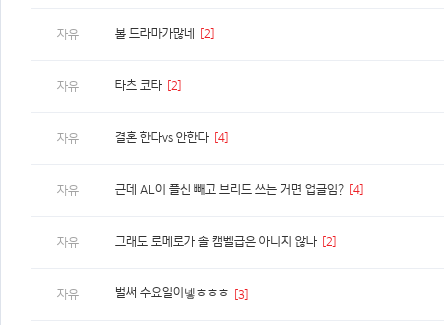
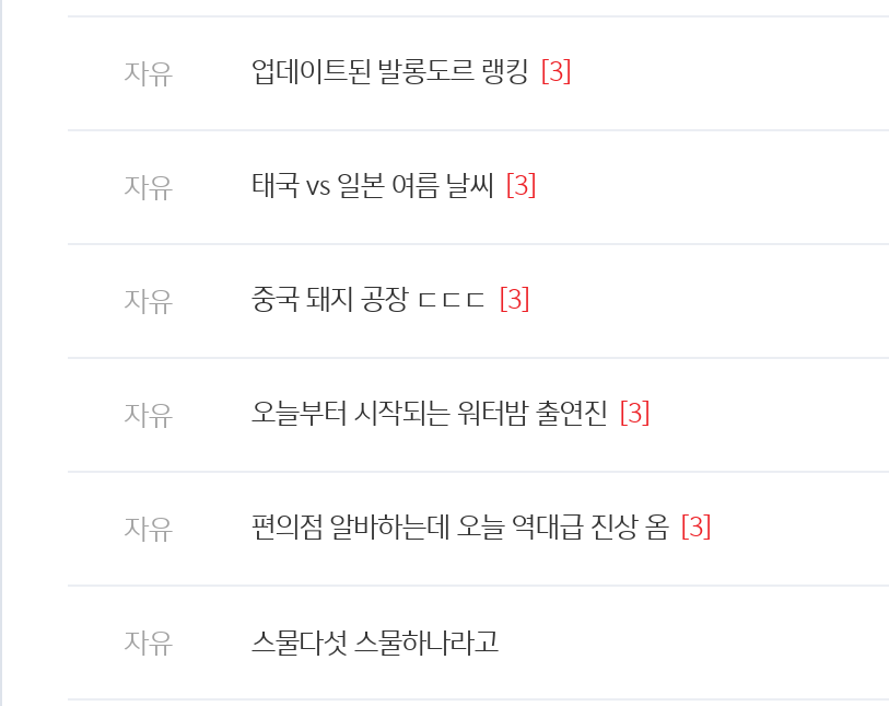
- 볼 드라마가많네 [2]
+ 업데이트된 발롱도르 랭킹 [3]

- 타츠 코타 [2]
+ 태국 vs 일본 여름 날씨 [3]

- 결혼 한다vs 안한다 [4]
+ 중국 돼지 공장 ㄷㄷㄷ [3]

- 근데 AL이 플신 빼고 브리드 쓰는 거면 업글임? [4]
+ 오늘부터 시작되는 워터밤 출연진 [3]

- 그래도 로메로가 솔 캠벨급은 아니지 않나 [2]
+ 편의점 알바하는데 오늘 역대급 진상 옴 [3]

- 벌써 수요일이넿ㅎㅎㅎ [3]
+ 스물다섯 스물하나라고
